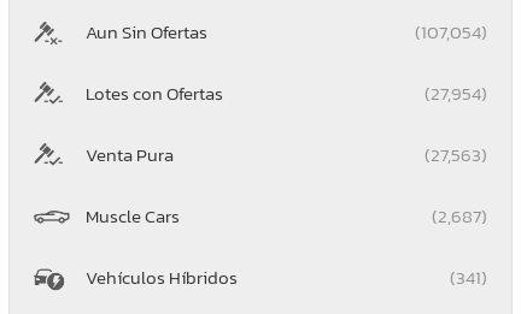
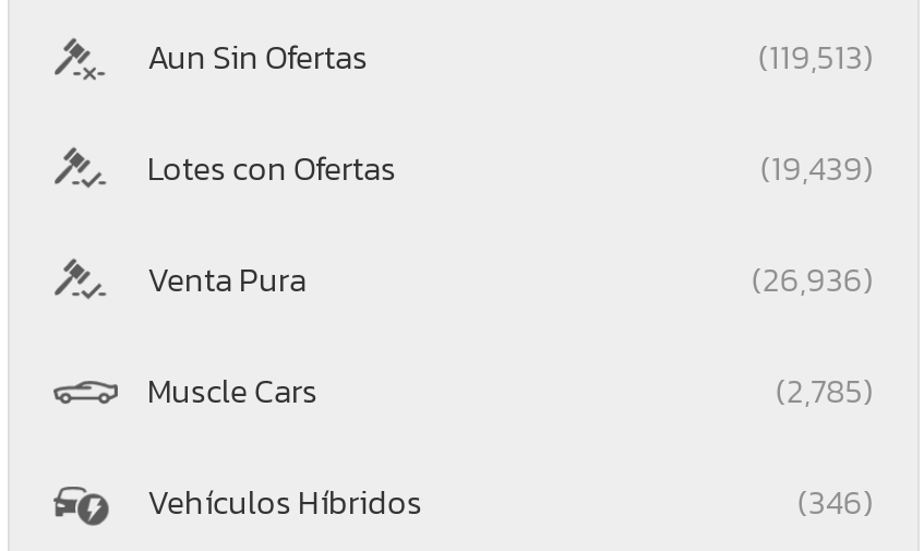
- (107,054)
+ (119,513)

- (27,954)
+ (19,439)

- (27,563)
+ (26,936)

- (2,687)
+ (2,785)

- (341)
+ (346)
